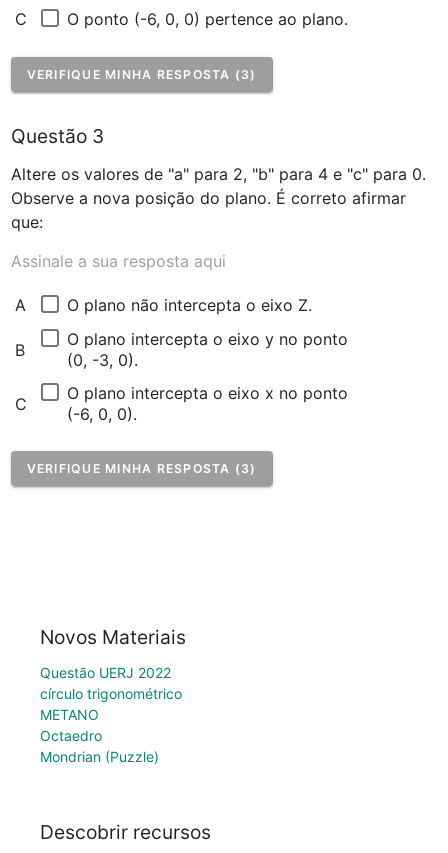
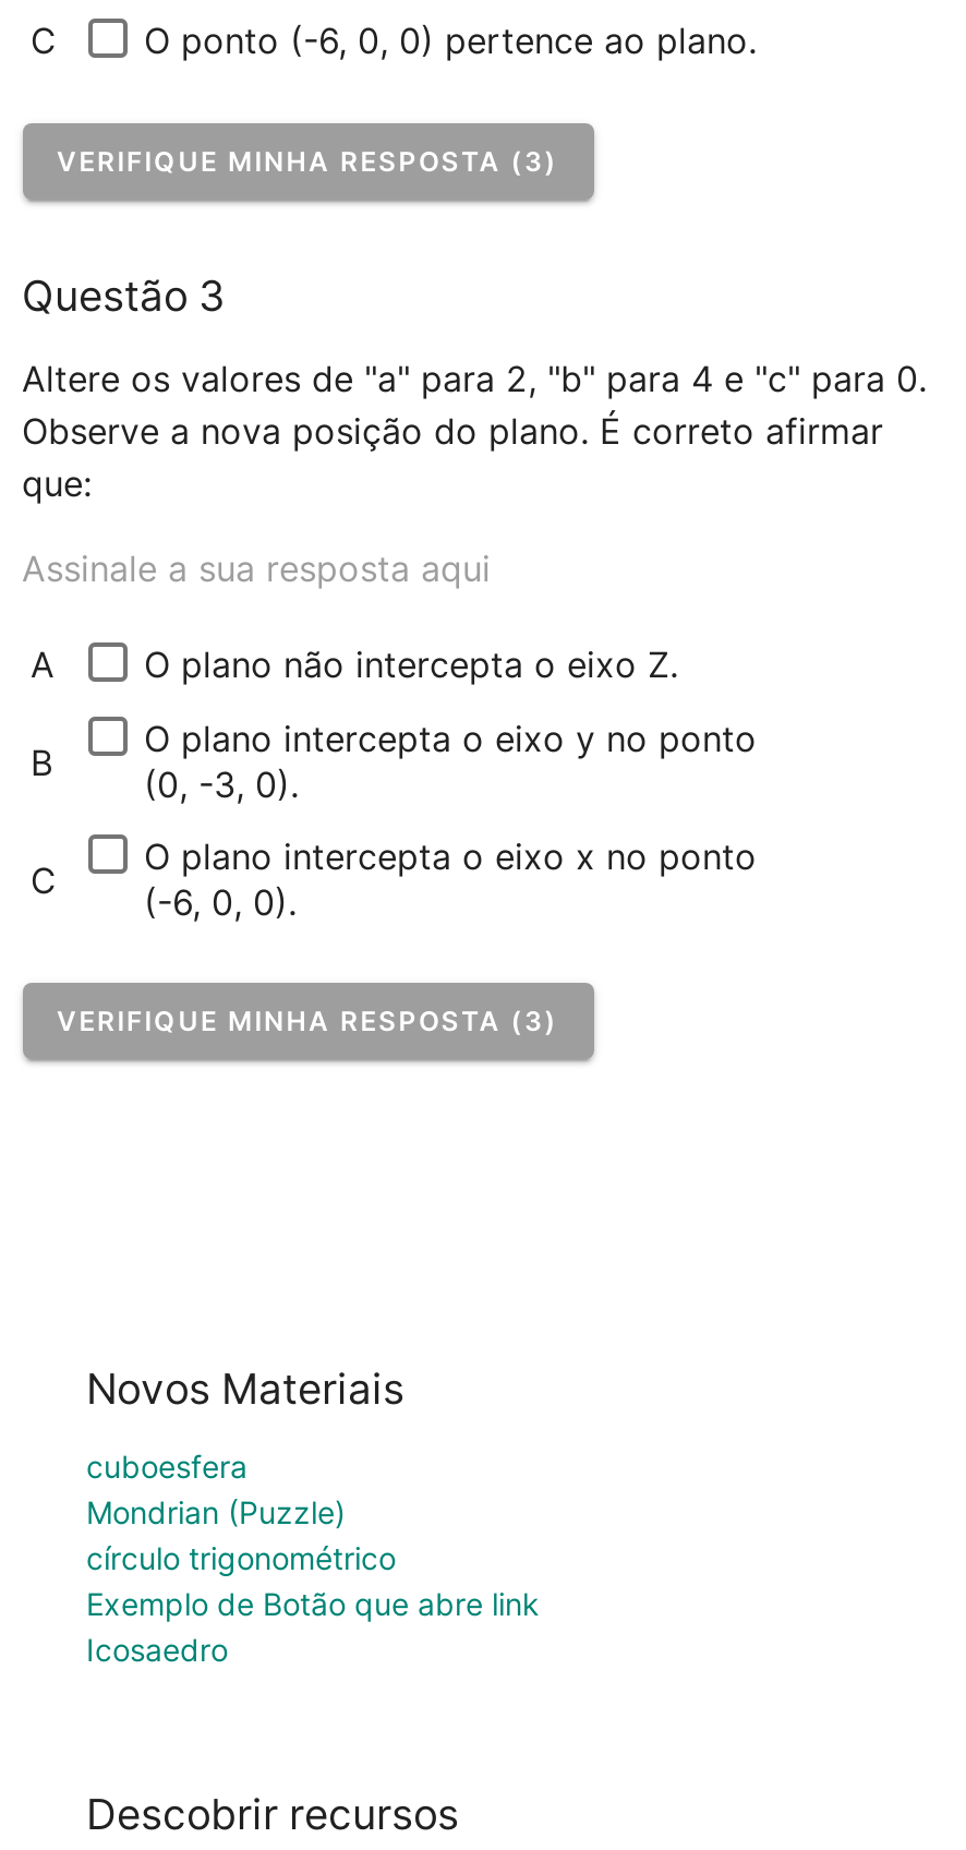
- Questão UERJ 2022
+ cuboesfera

moved down: círculo trigonométrico

- METANO
- Octaedro
+ Exemplo de Botão que abre link
+ Icosaedro

moved up: Mondrian (Puzzle)
